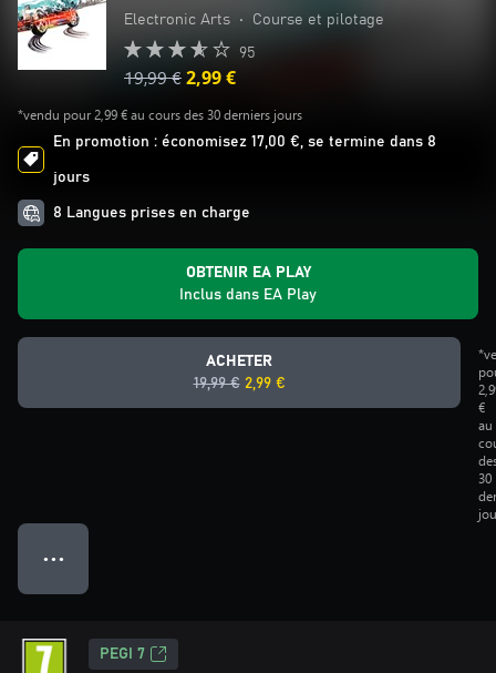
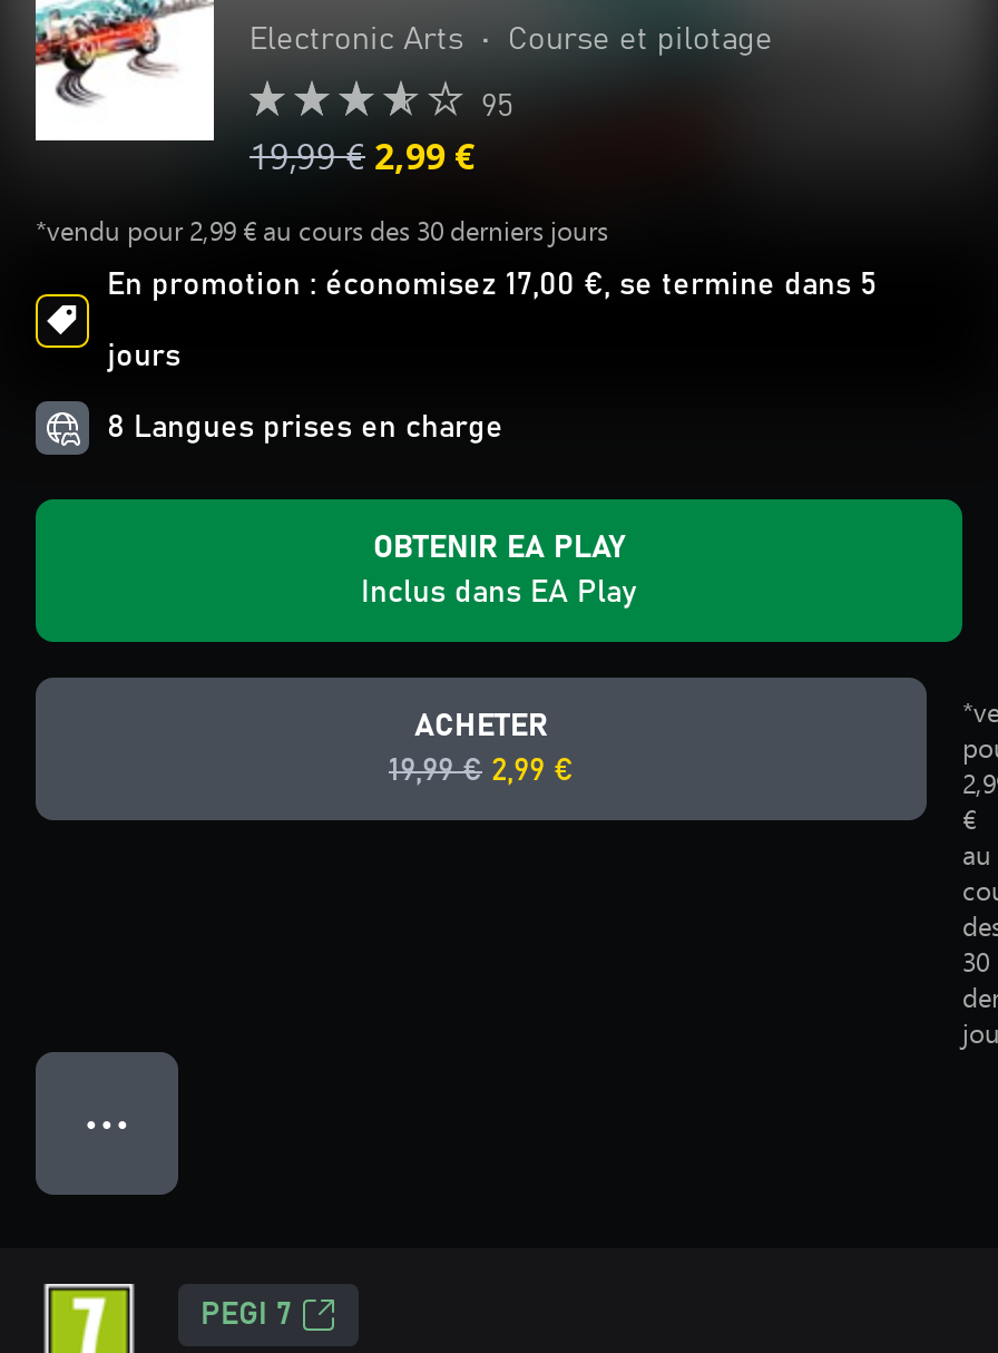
- En promotion : économisez 17,00 €, se termine dans 8
+ En promotion : économisez 17,00 €, se termine dans 5
